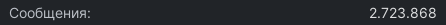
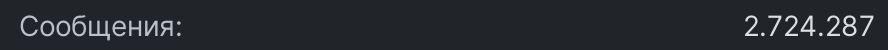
- 2.723.868
+ 2.724.287
